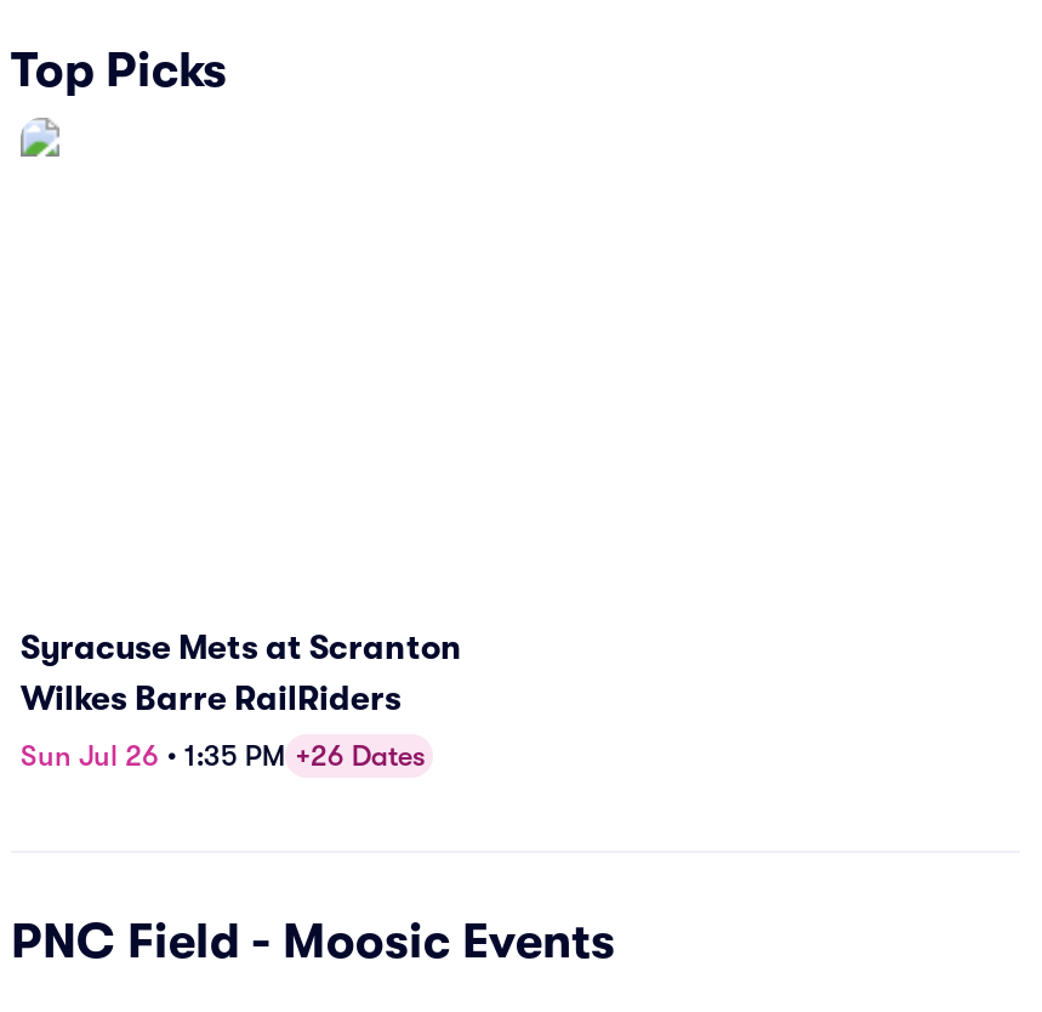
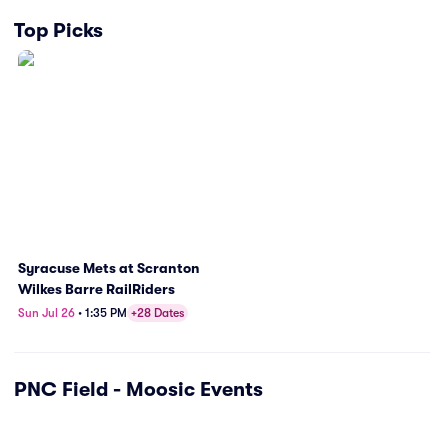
- Sun Jul 26 • 1:35 PM +26 Dates
+ Sun Jul 26 • 1:35 PM +28 Dates
